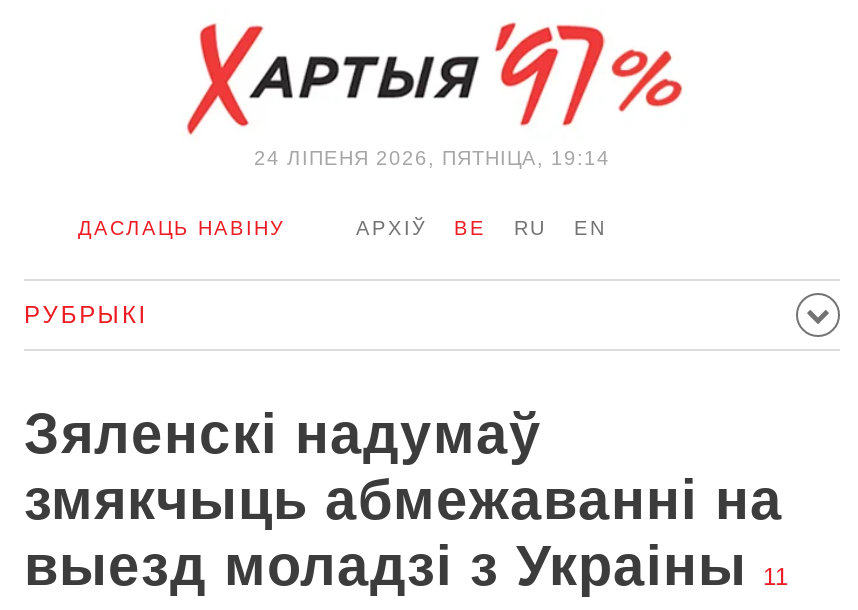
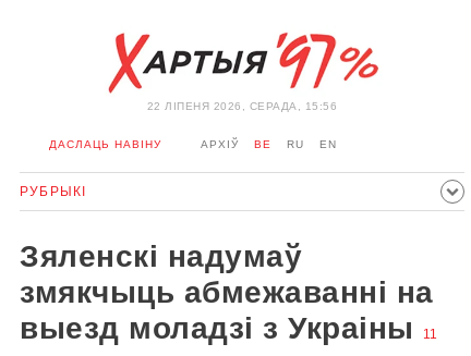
- 24 ЛIПЕНЯ 2026, ПЯТНІЦА, 19:14
+ 22 ЛIПЕНЯ 2026, СЕРАДА, 15:56
